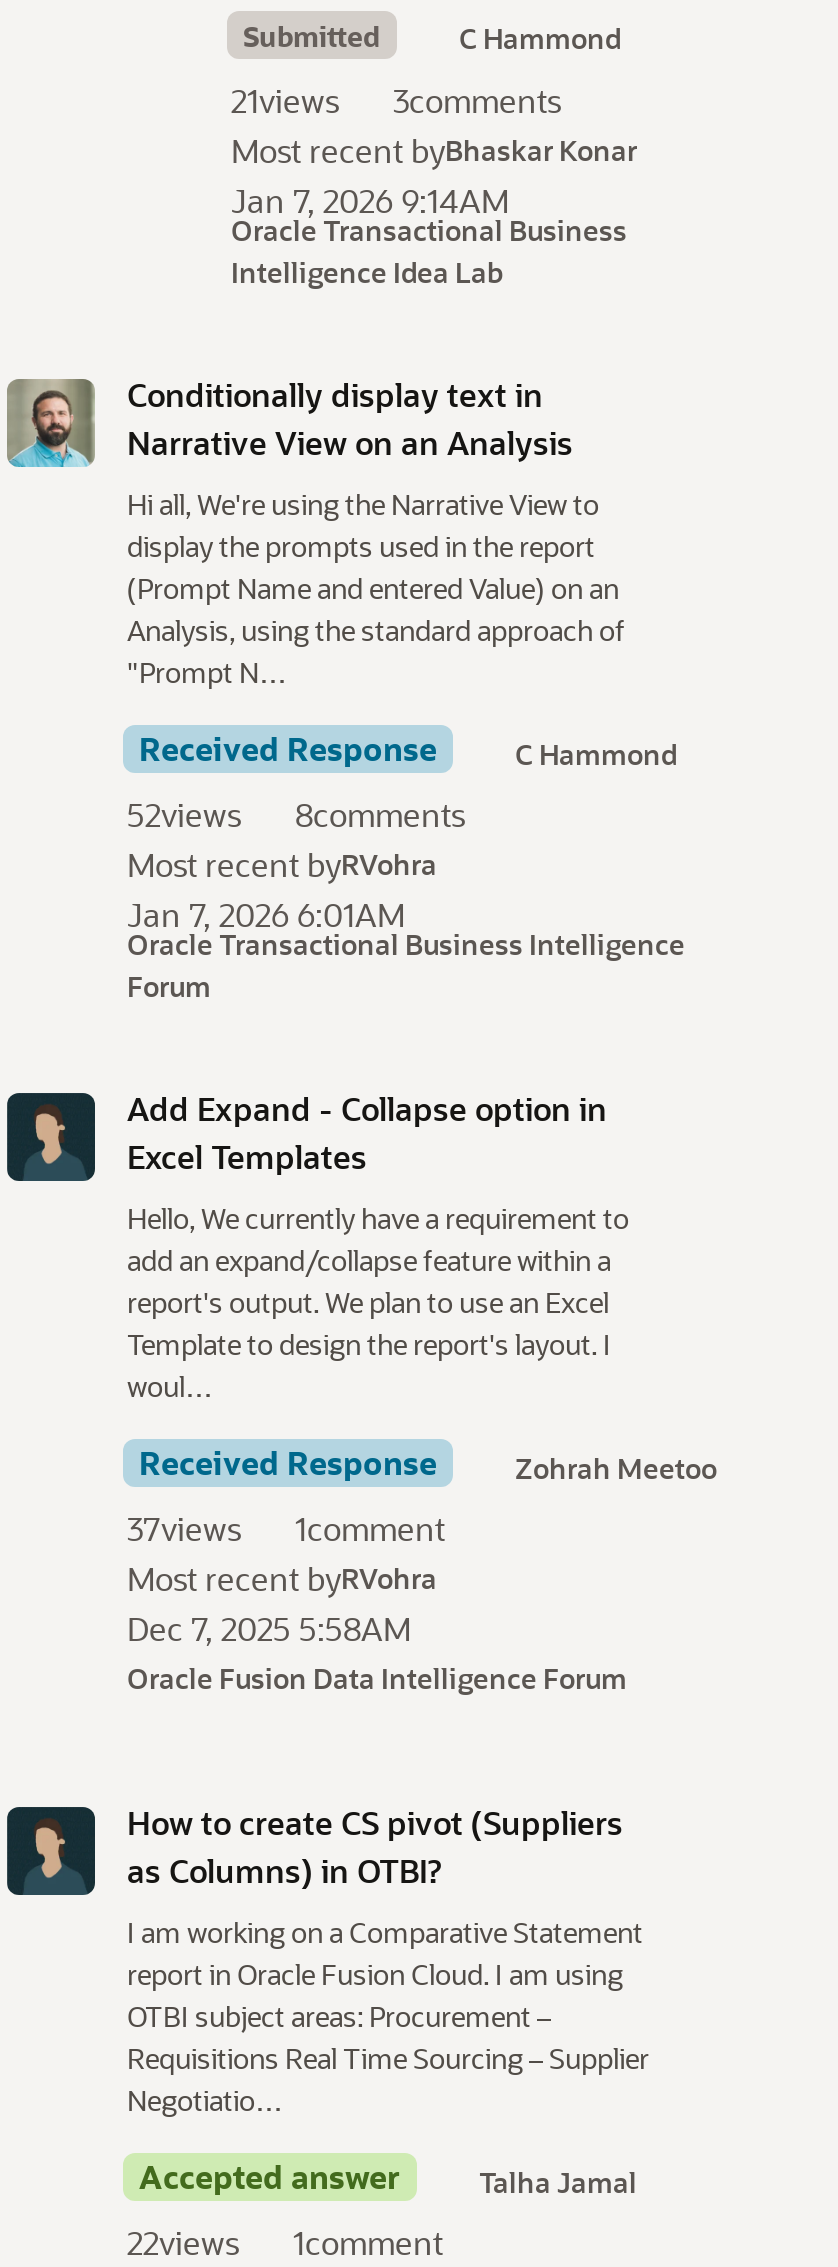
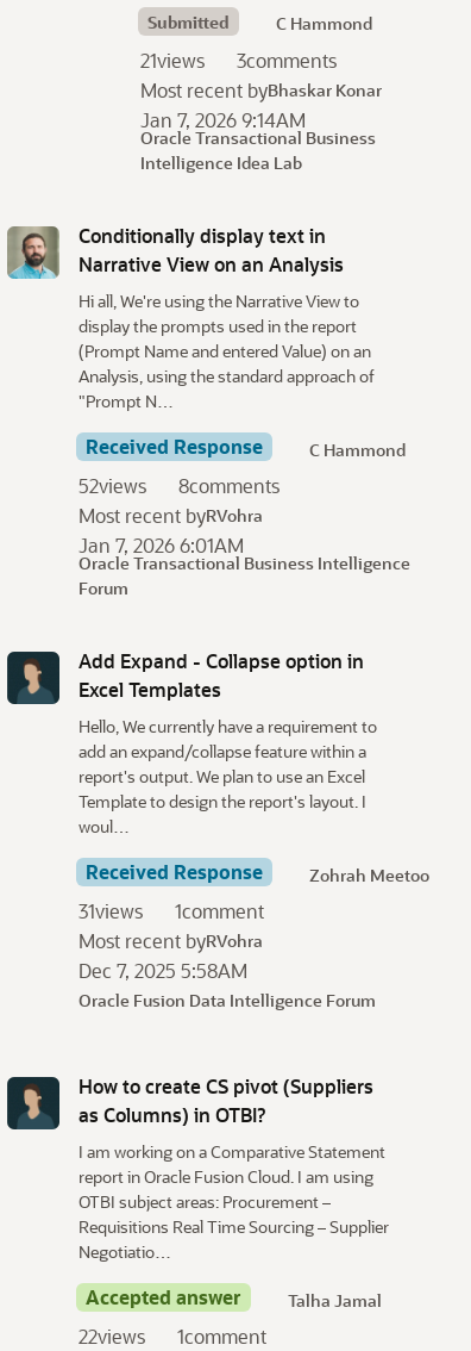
- 37views 1comment
+ 31views 1comment
